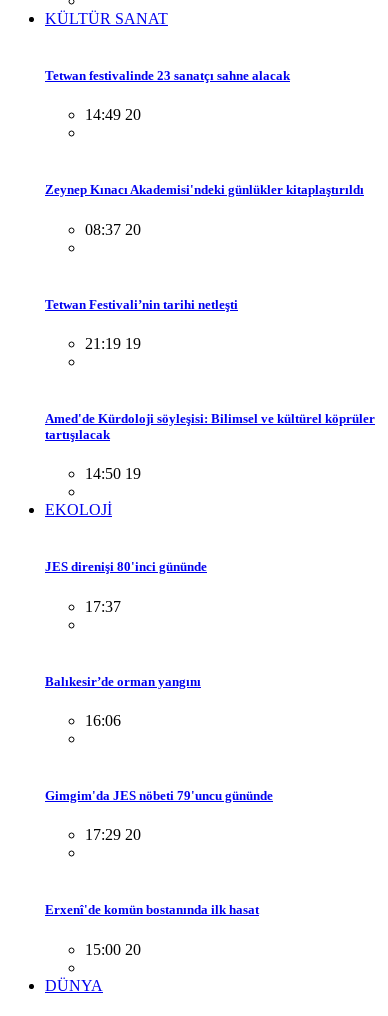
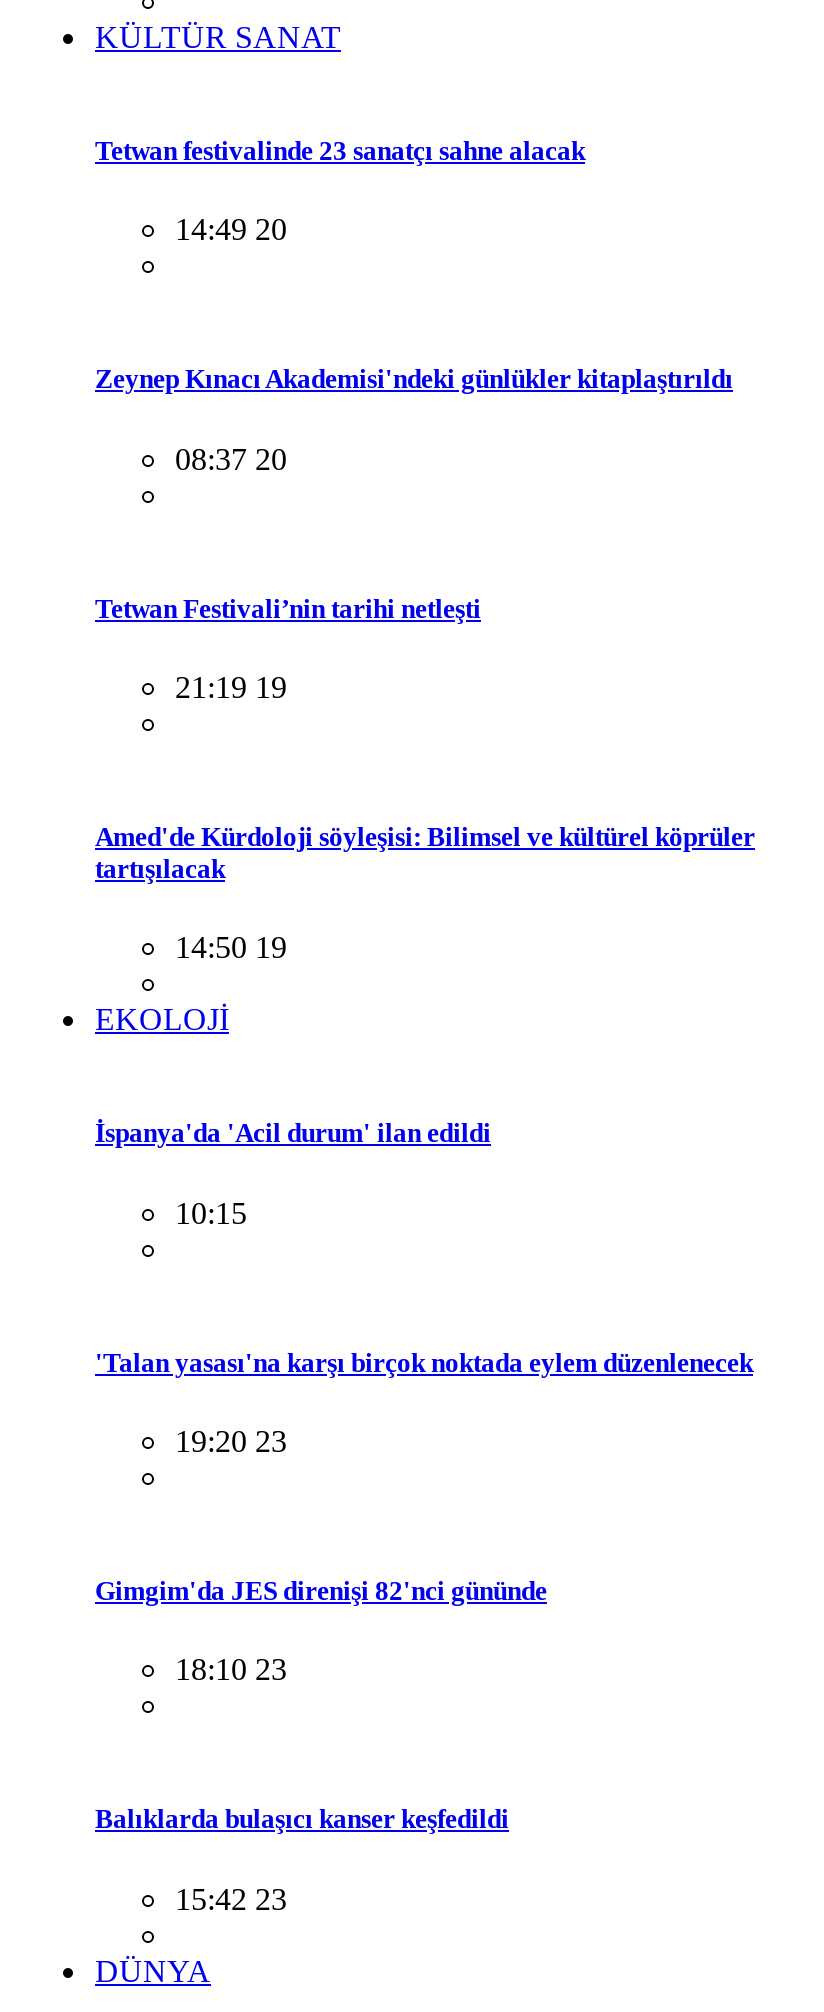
- JES direnişi 80'inci gününde
+ İspanya'da 'Acil durum' ilan edildi

- 17:37
+ 10:15

- Balıkesir’de orman yangını
+ 'Talan yasası'na karşı birçok noktada eylem düzenlenecek

- 16:06
+ 19:20 23

- Gimgim'da JES nöbeti 79'uncu gününde
+ Gimgim'da JES direnişi 82'nci gününde

- 17:29 20
+ 18:10 23

- Erxenî'de komün bostanında ilk hasat
+ Balıklarda bulaşıcı kanser keşfedildi

- 15:00 20
+ 15:42 23
